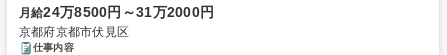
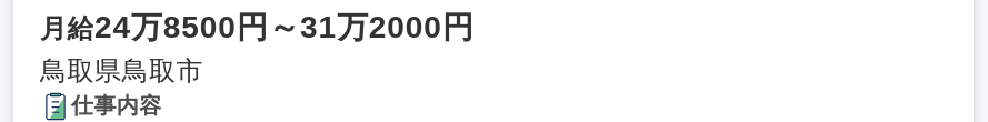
- 京都府京都市伏見区
+ 鳥取県鳥取市
